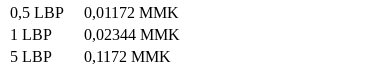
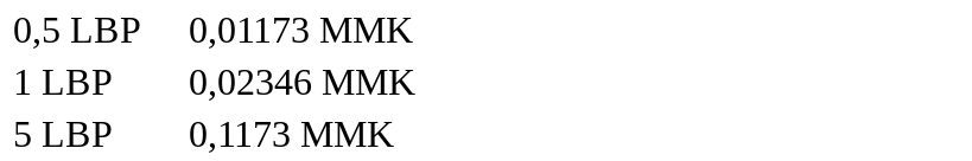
- 0,5 LBP 0,01172 MMK
+ 0,5 LBP 0,01173 MMK

- 1 LBP 0,02344 MMK
+ 1 LBP 0,02346 MMK

- 5 LBP 0,1172 MMK
+ 5 LBP 0,1173 MMK
